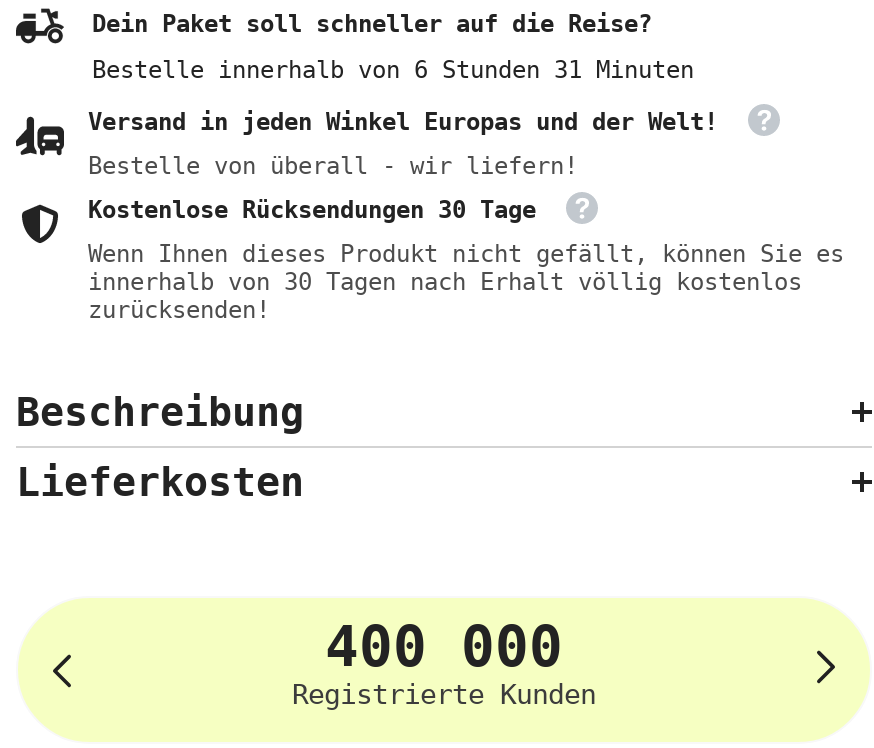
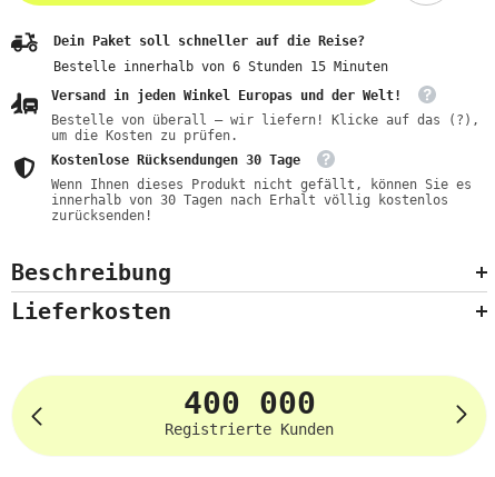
- Bestelle innerhalb von 6 Stunden 31 Minuten
+ Bestelle innerhalb von 6 Stunden 15 Minuten

- Bestelle von überall - wir liefern!
+ Bestelle von überall – wir liefern! Klicke auf das (?),
+ um die Kosten zu prüfen.
